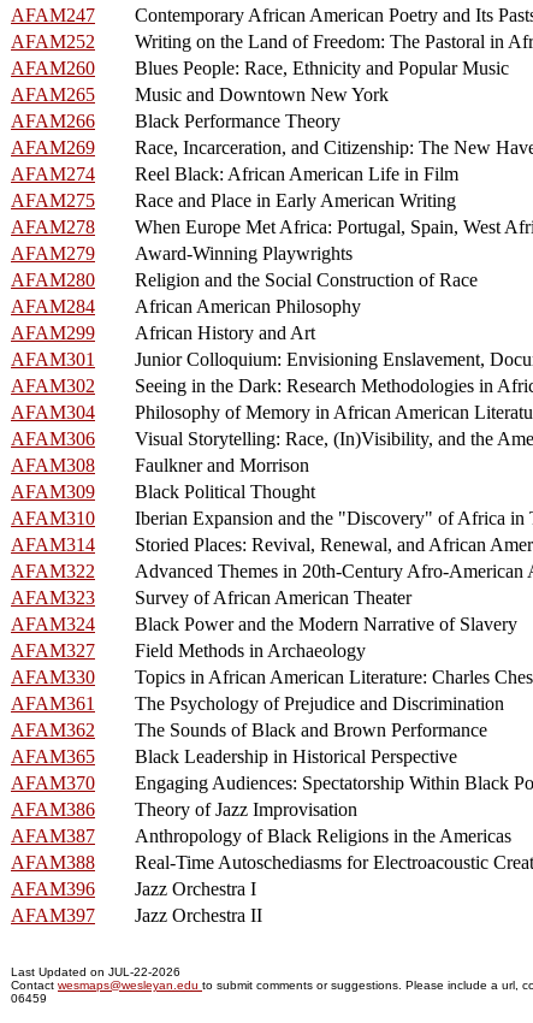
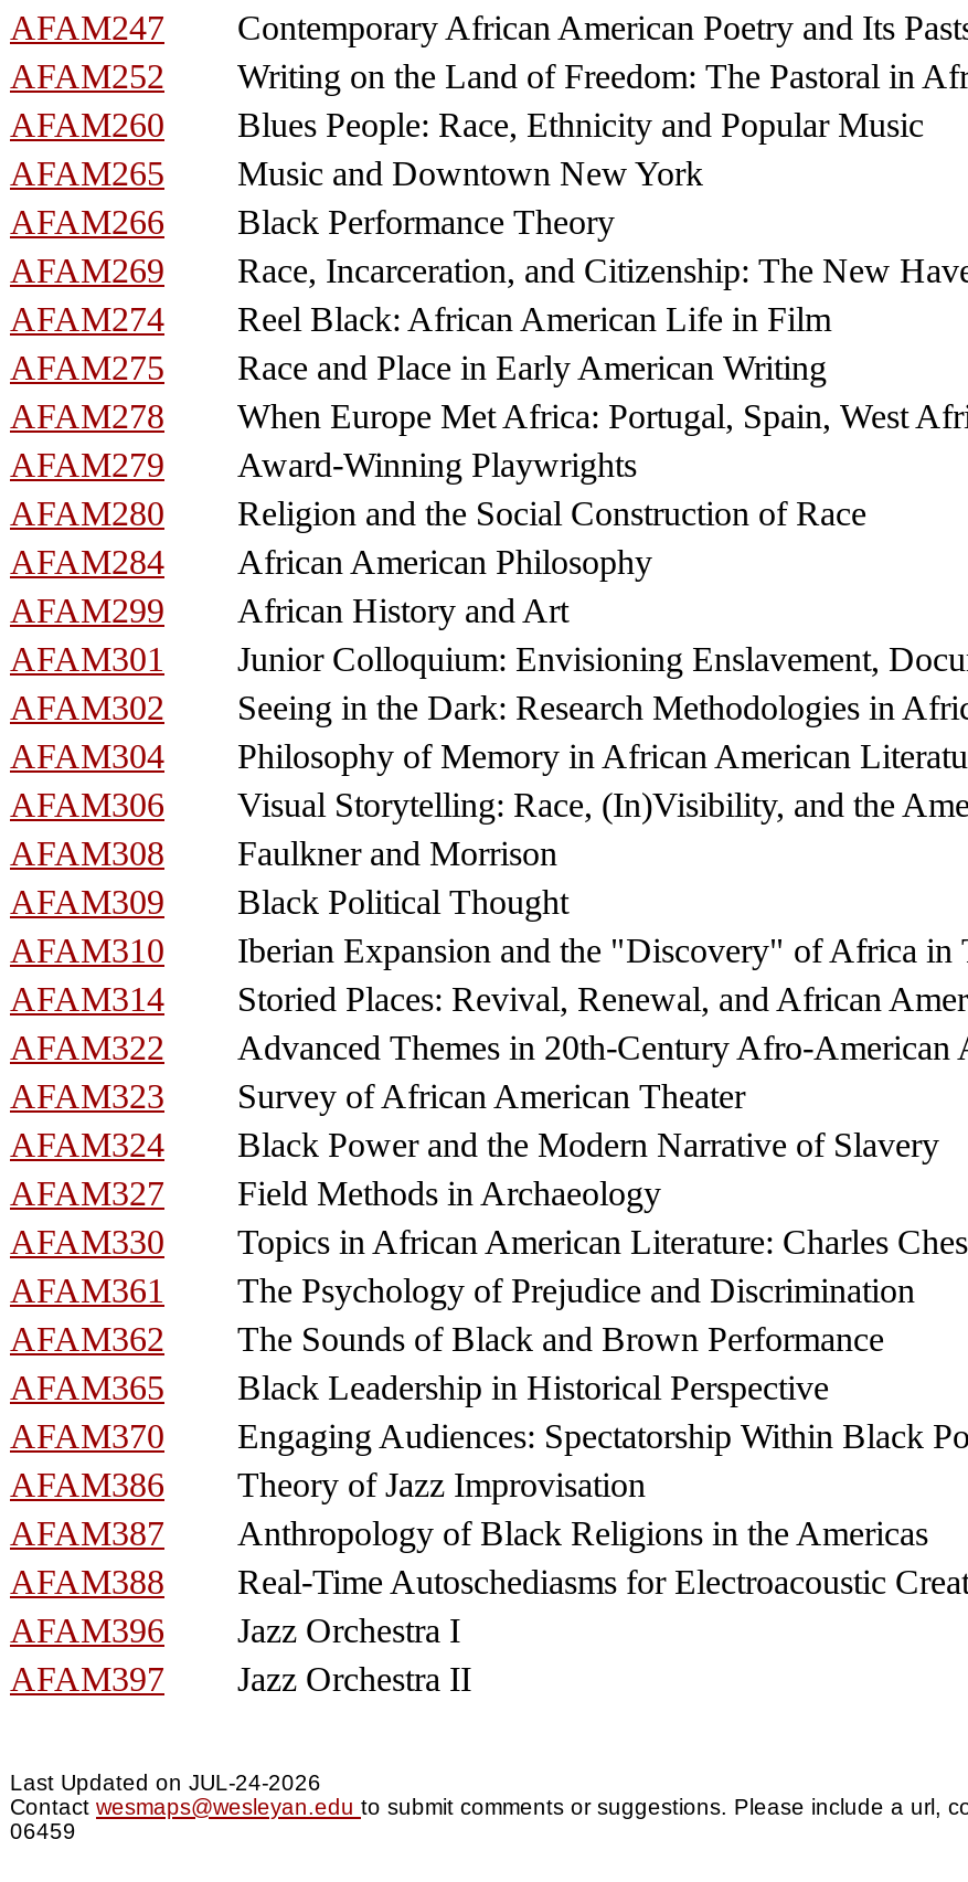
- Last Updated on JUL-22-2026
+ Last Updated on JUL-24-2026
